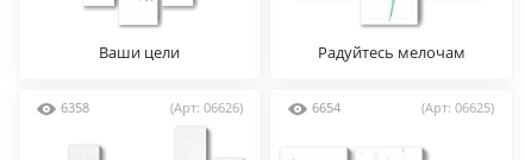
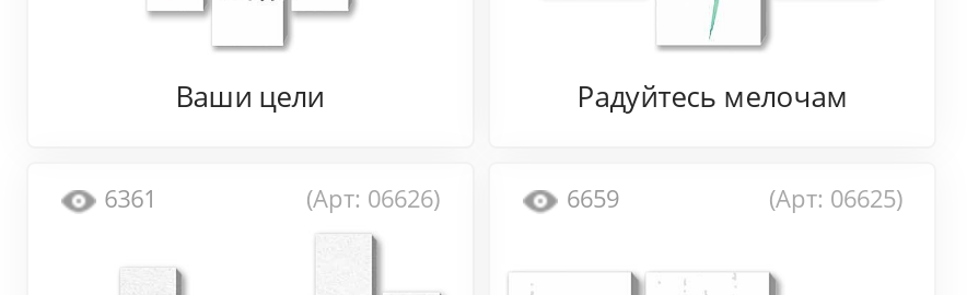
- 6358
+ 6361

- 6654
+ 6659
